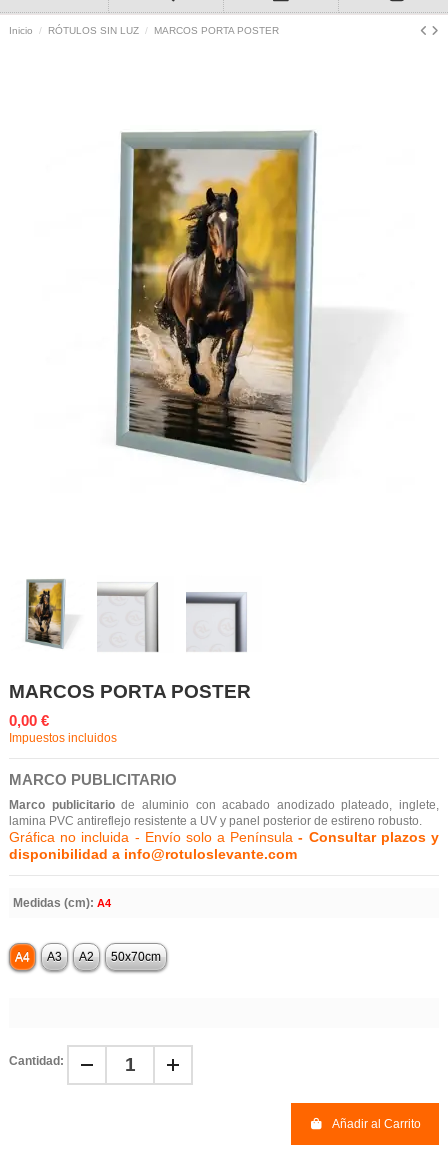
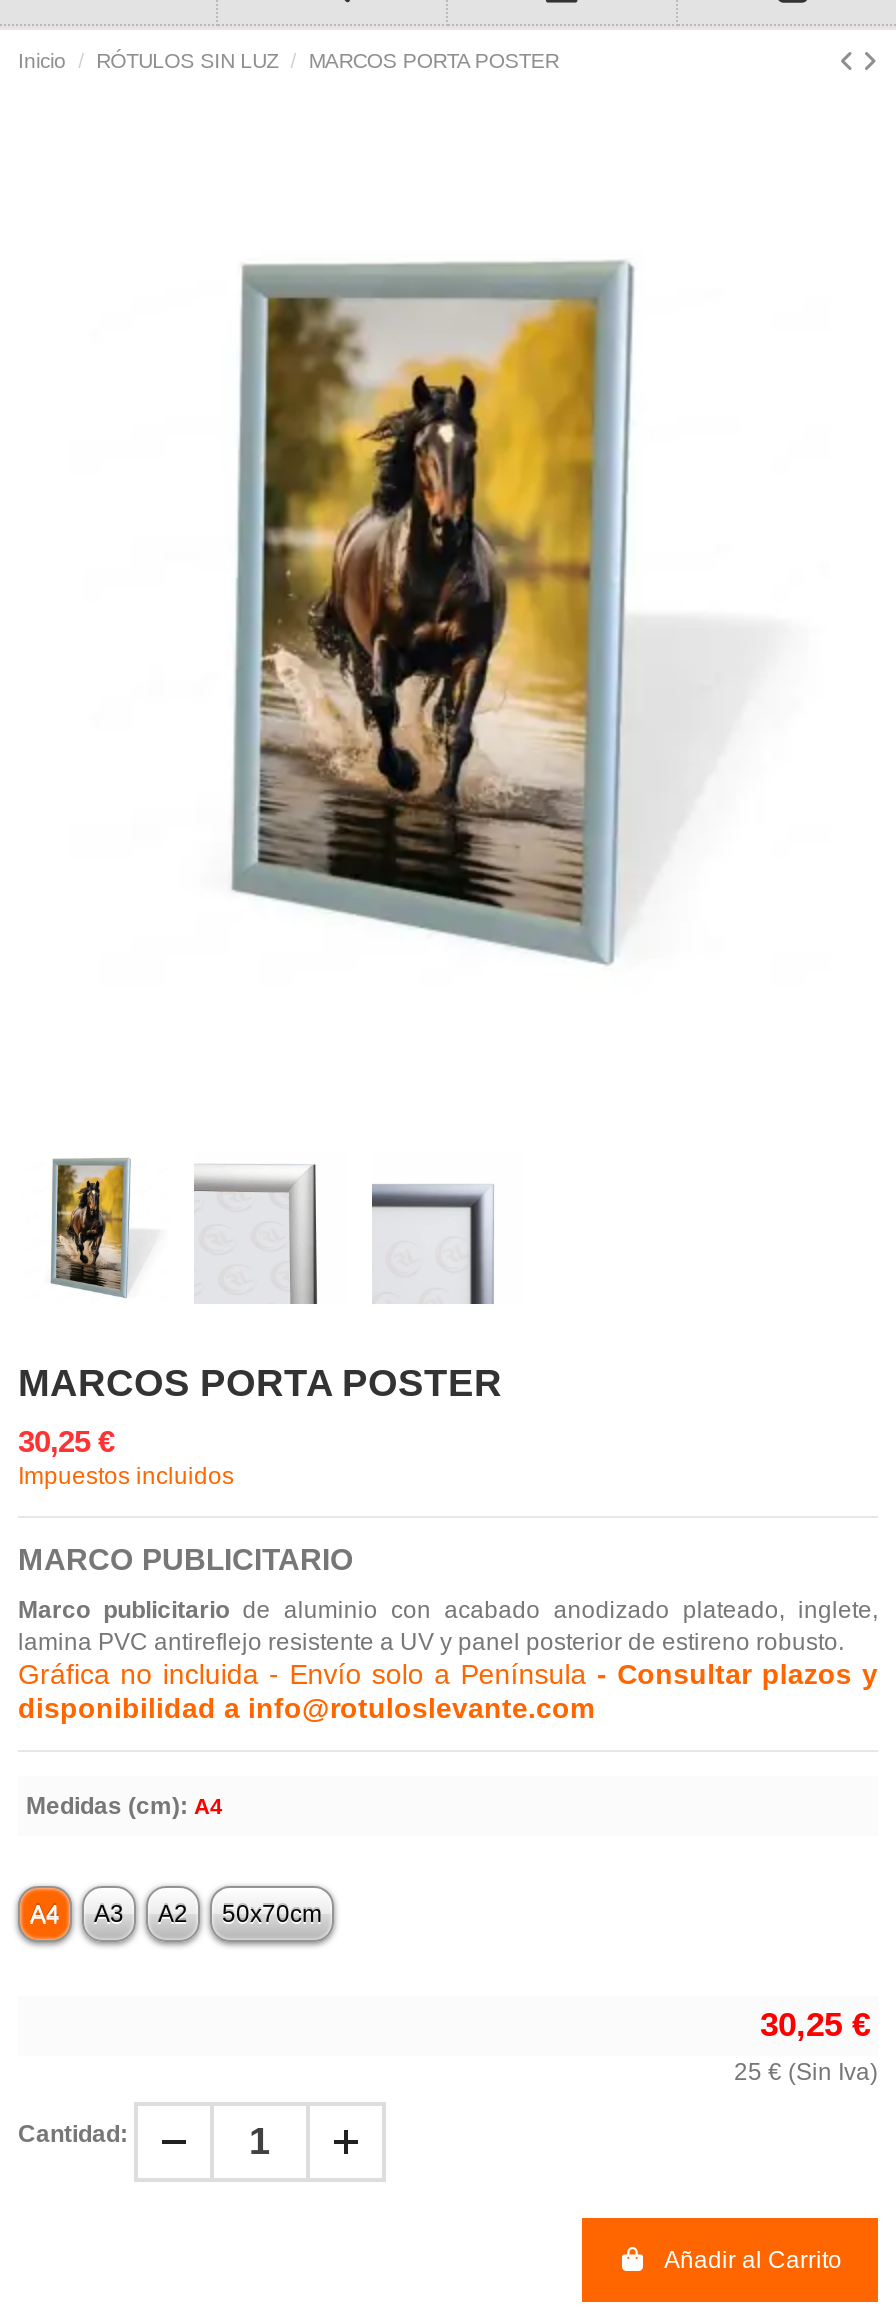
- 0,00 €
+ 30,25 €

+ 30,25 €
+ 25 € (Sin Iva)
